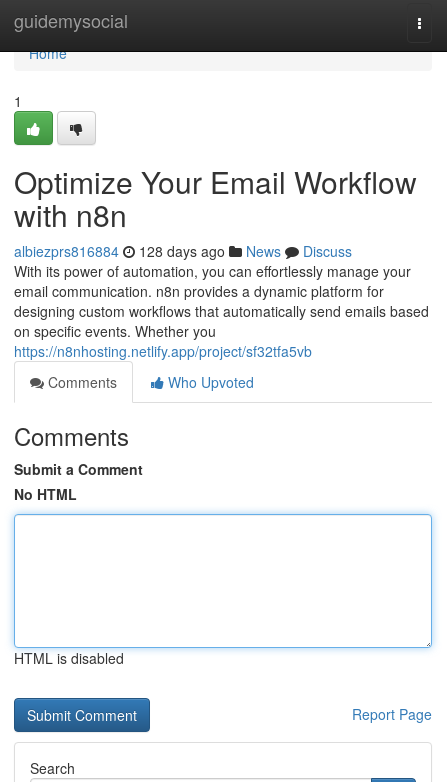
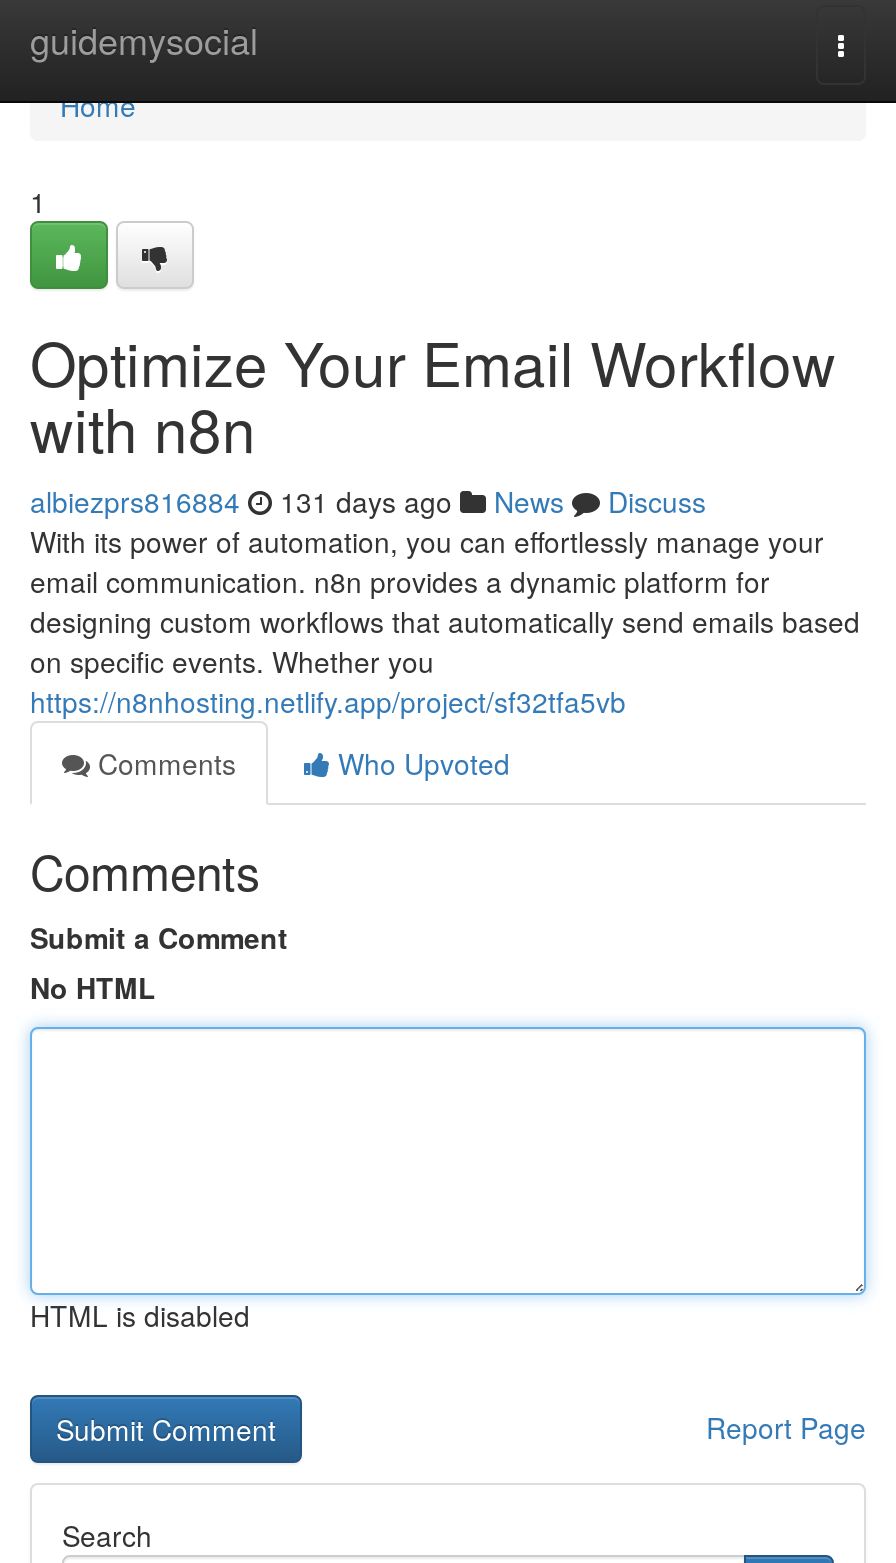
- albiezprs816884 128 days ago News Discuss
+ albiezprs816884 131 days ago News Discuss
